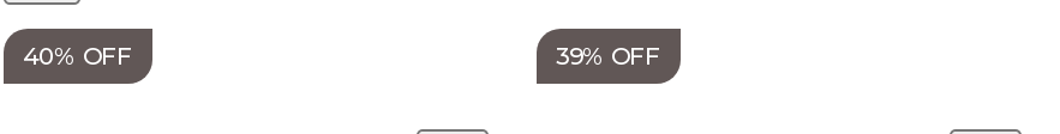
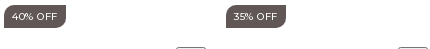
- 39% OFF
+ 35% OFF
